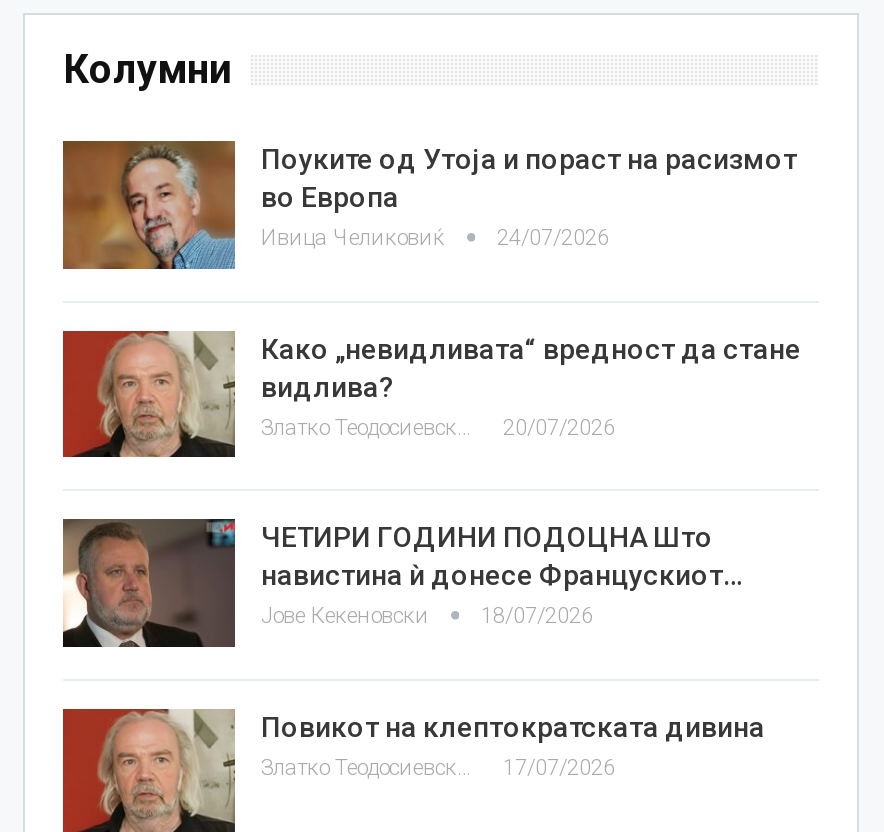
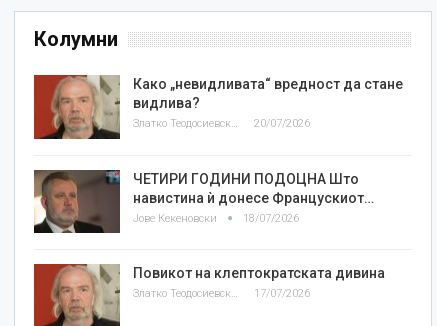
- [image]
- Поуките од Утоја и пораст на расизмот
- во Европа
- Ивица Челиковиќ
- 24/07/2026
